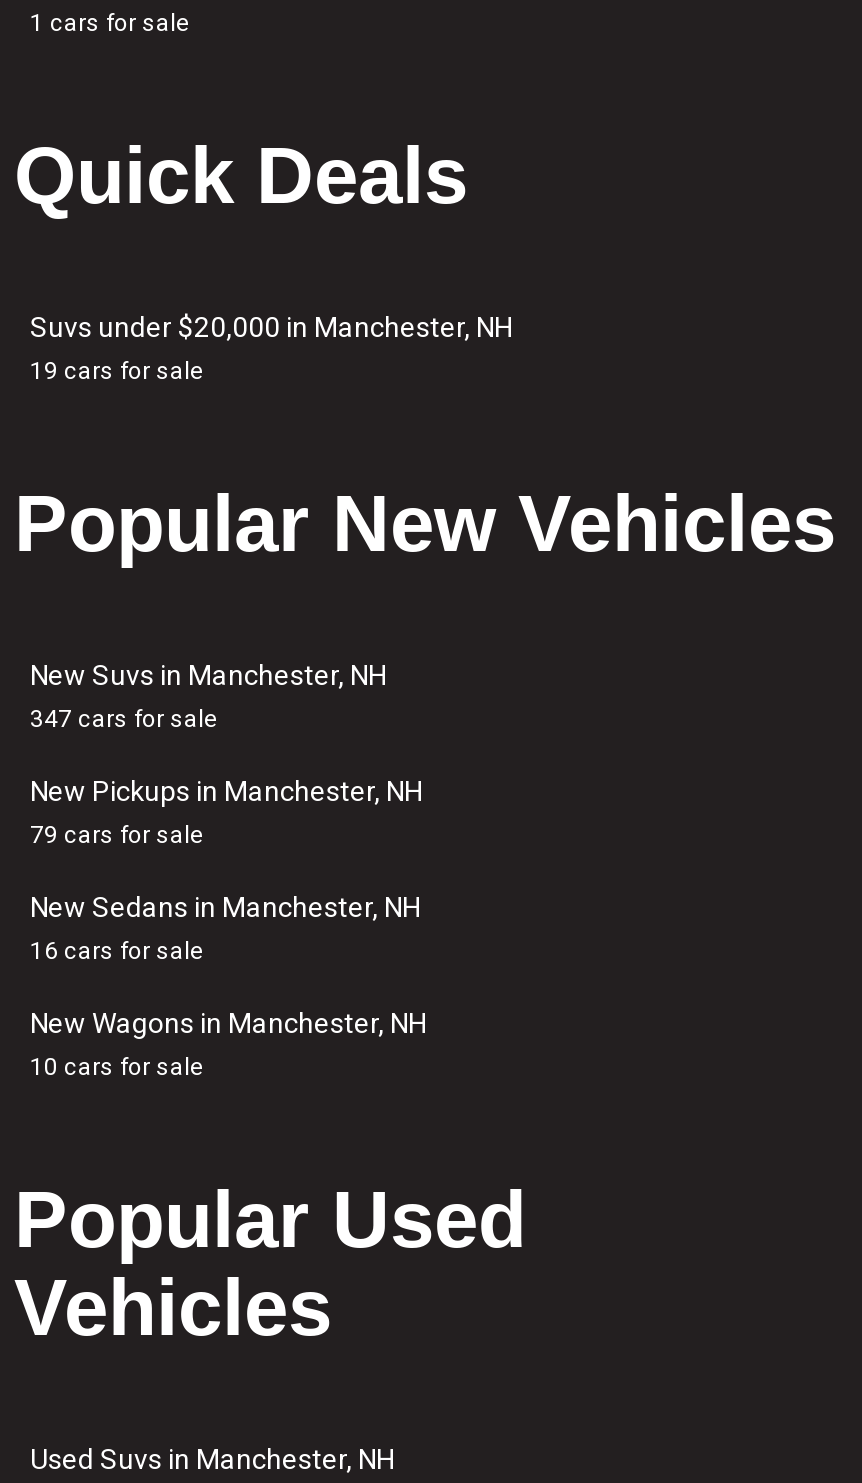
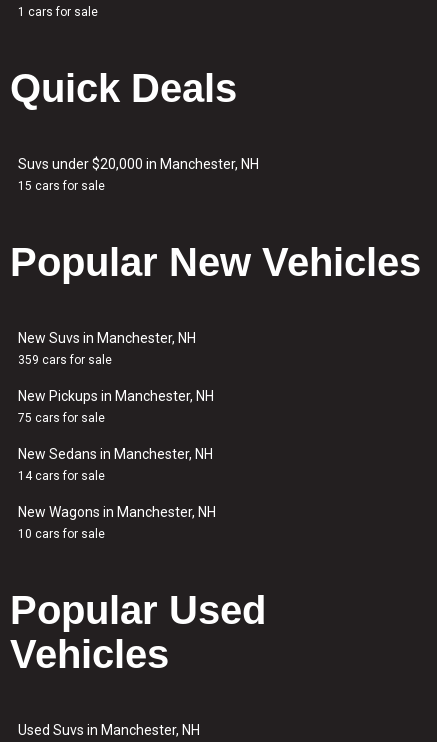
- 19 cars for sale
+ 15 cars for sale

- 347 cars for sale
+ 359 cars for sale

- 79 cars for sale
+ 75 cars for sale

- 16 cars for sale
+ 14 cars for sale
